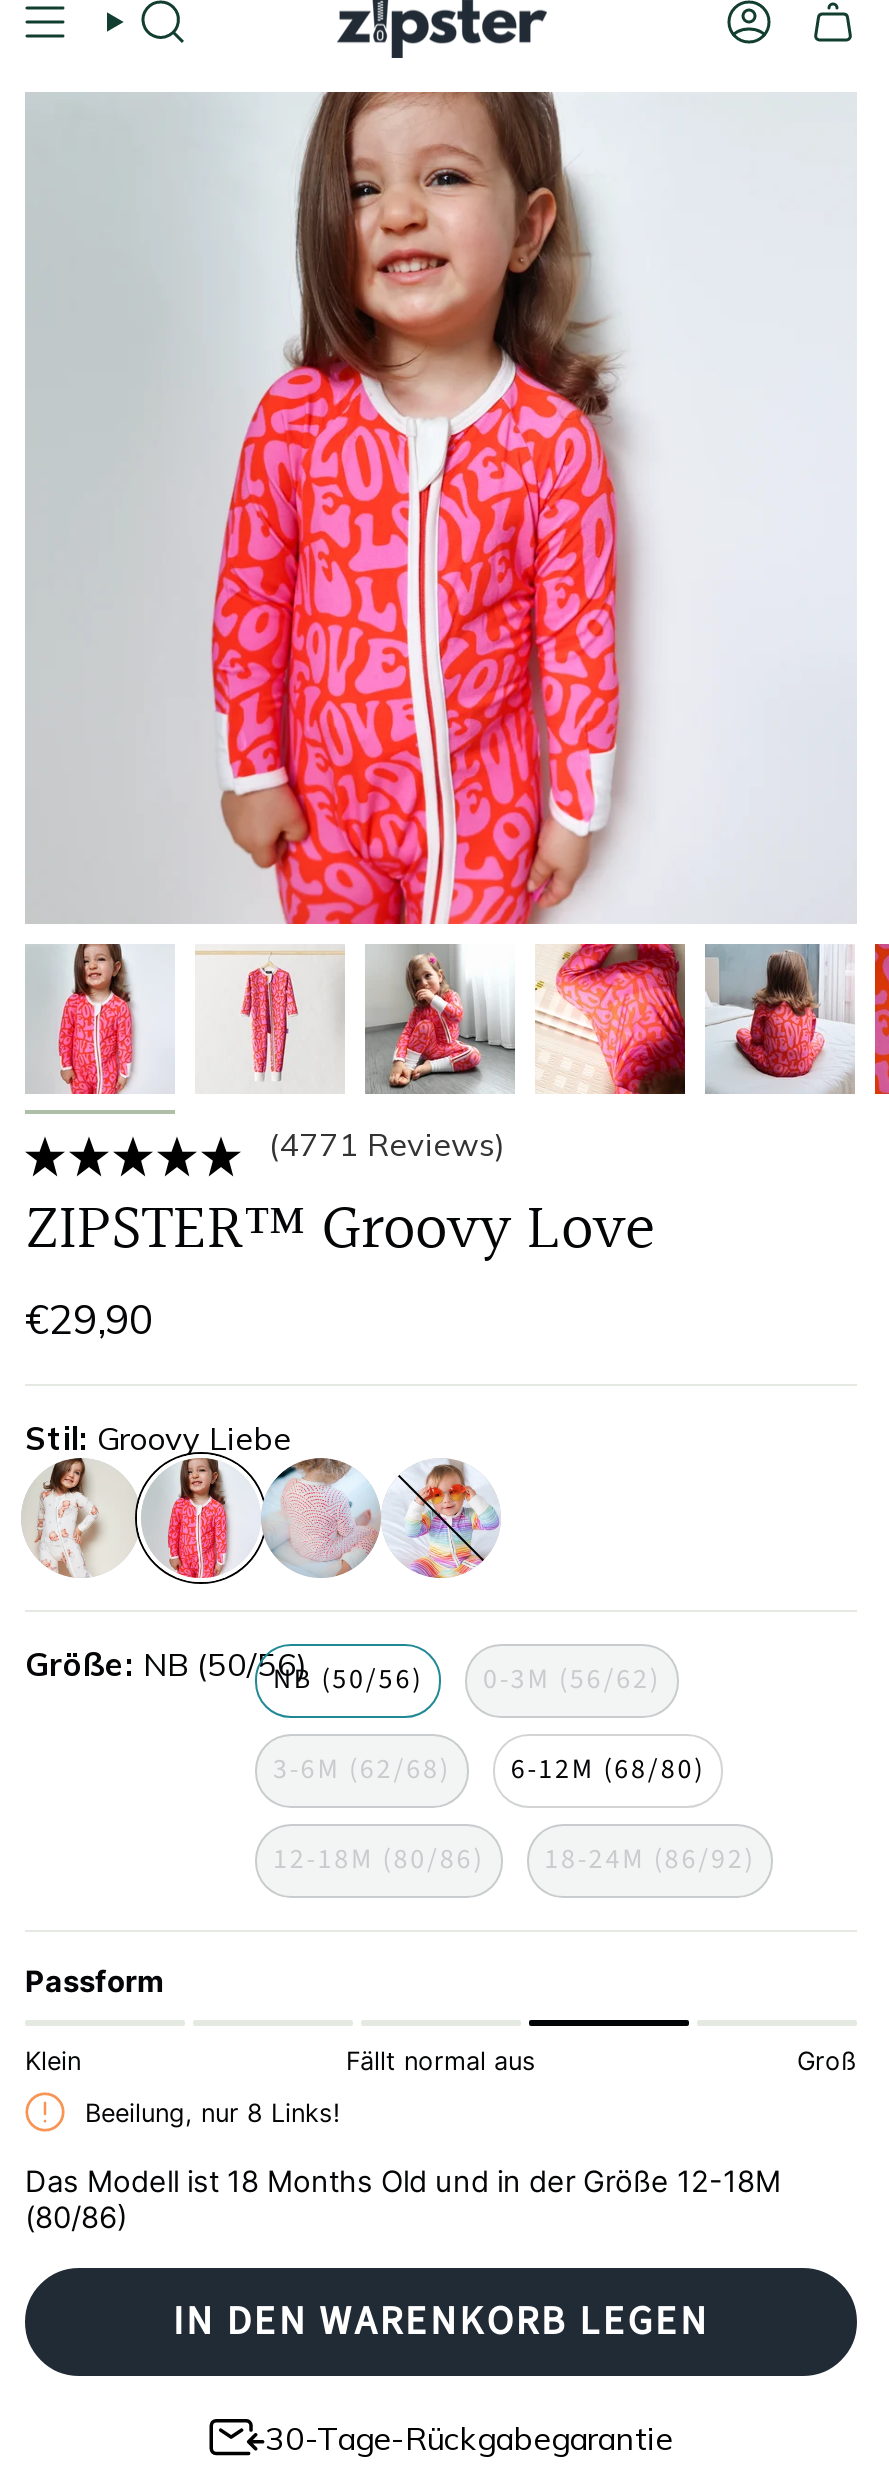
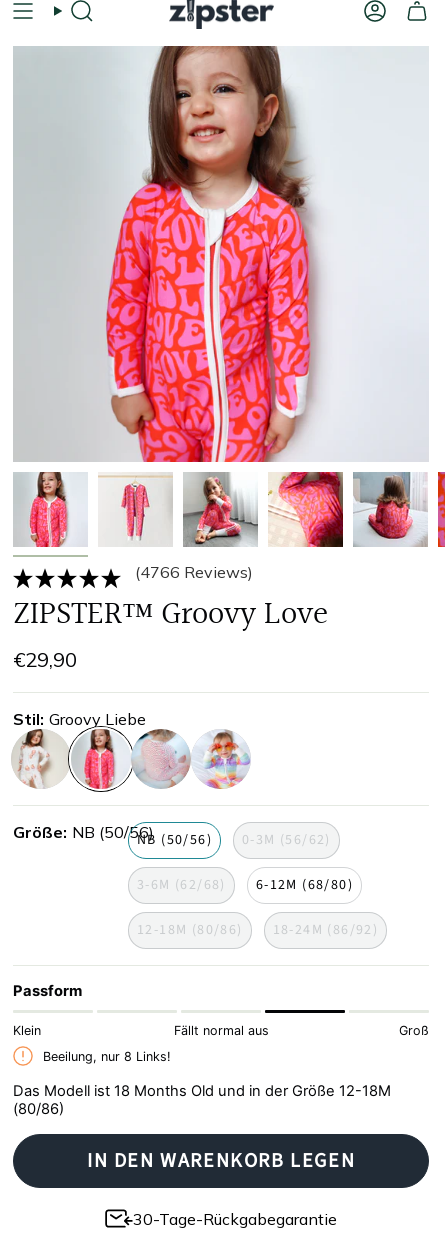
- (4771 Reviews)
+ (4766 Reviews)
